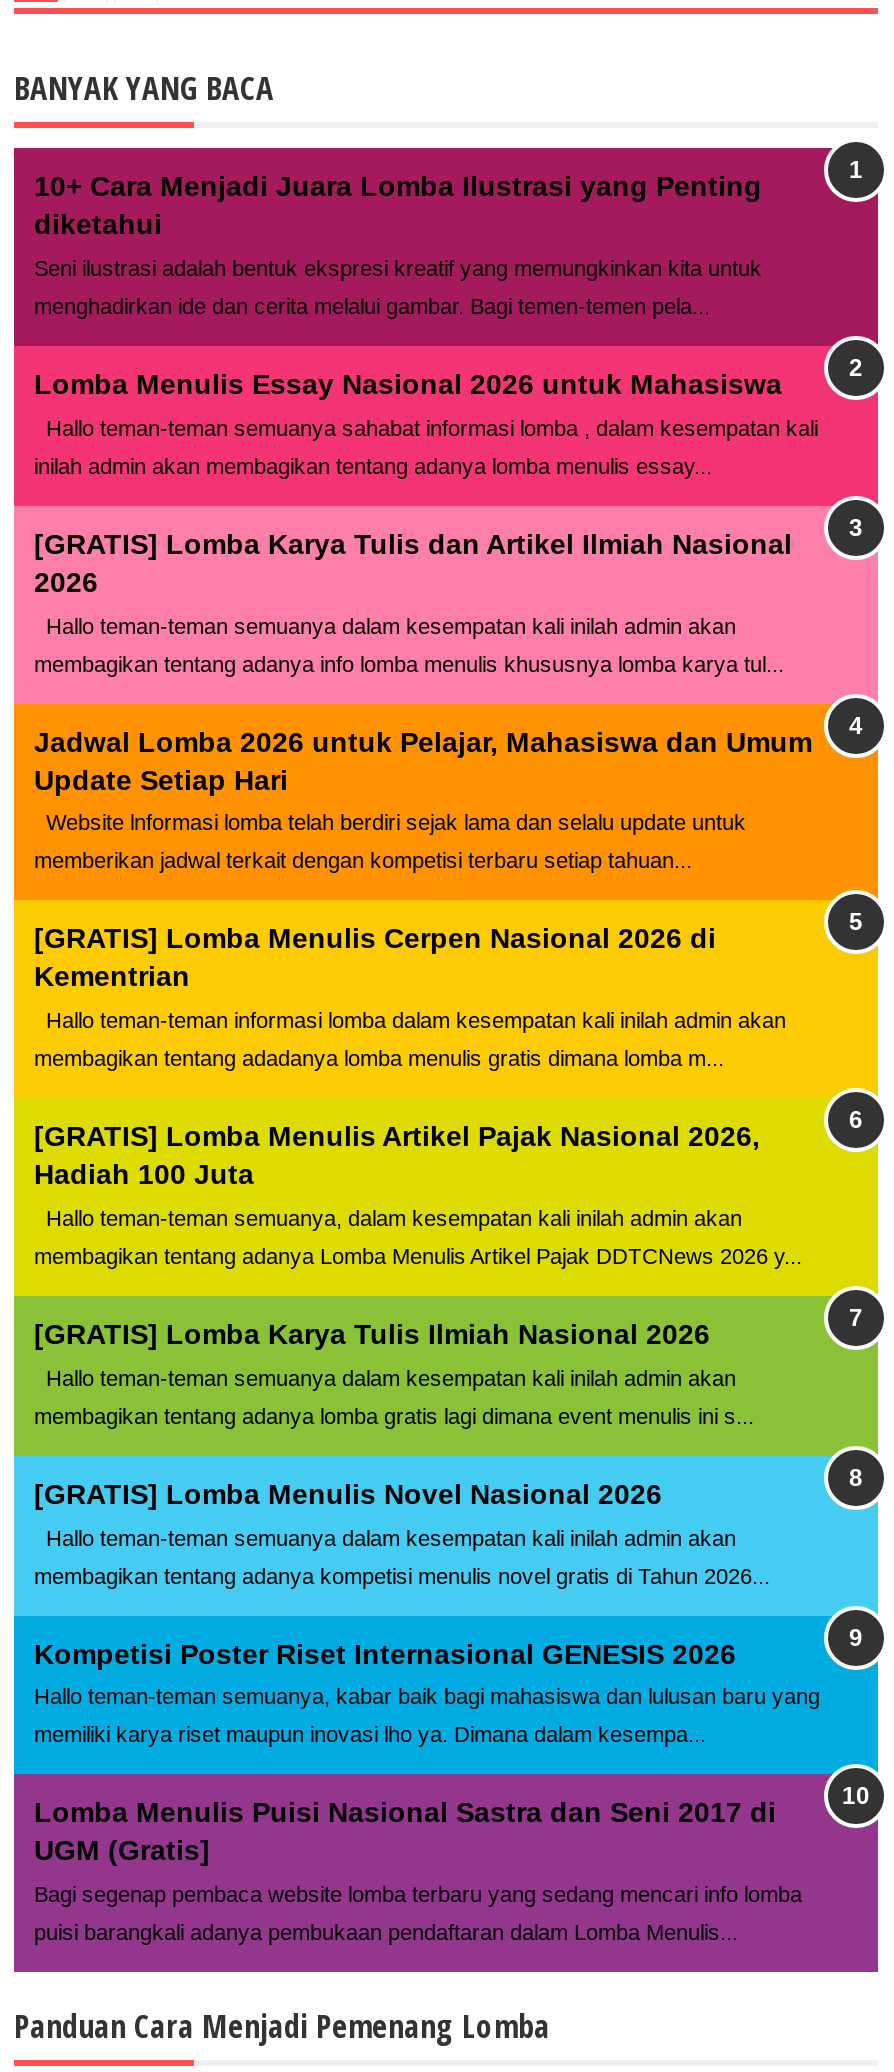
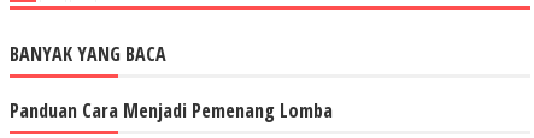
- [image]
- 10+ Cara Menjadi Juara Lomba Ilustrasi yang Penting
- diketahui
- Seni ilustrasi adalah bentuk ekspresi kreatif yang memungkinkan kita untuk
- menghadirkan ide dan cerita melalui gambar. Bagi temen-temen pela...
- Lomba Menulis Essay Nasional 2026 untuk Mahasiswa
- Hallo teman-teman semuanya sahabat informasi lomba , dalam kesempatan kali
- inilah admin akan membagikan tentang adanya lomba menulis essay...
- [GRATIS] Lomba Karya Tulis dan Artikel Ilmiah Nasional
- 2026
- Hallo teman-teman semuanya dalam kesempatan kali inilah admin akan
- membagikan tentang adanya info lomba menulis khususnya lomba karya tul...
- Jadwal Lomba 2026 untuk Pelajar, Mahasiswa dan Umum
- Update Setiap Hari
- Website lnformasi lomba telah berdiri sejak lama dan selalu update untuk
- memberikan jadwal terkait dengan kompetisi terbaru setiap tahuan...
- [GRATIS] Lomba Menulis Cerpen Nasional 2026 di
- Kementrian
- Hallo teman-teman informasi lomba dalam kesempatan kali inilah admin akan
- membagikan tentang adadanya lomba menulis gratis dimana lomba m...
- [GRATIS] Lomba Menulis Artikel Pajak Nasional 2026,
- Hadiah 100 Juta
- Hallo teman-teman semuanya, dalam kesempatan kali inilah admin akan
- membagikan tentang adanya Lomba Menulis Artikel Pajak DDTCNews 2026 y...
- [GRATIS] Lomba Karya Tulis Ilmiah Nasional 2026
- Hallo teman-teman semuanya dalam kesempatan kali inilah admin akan
- membagikan tentang adanya lomba gratis lagi dimana event menulis ini s...
- [GRATIS] Lomba Menulis Novel Nasional 2026
- Hallo teman-teman semuanya dalam kesempatan kali inilah admin akan
- membagikan tentang adanya kompetisi menulis novel gratis di Tahun 2026...
- Kompetisi Poster Riset Internasional GENESIS 2026
- Hallo teman-teman semuanya, kabar baik bagi mahasiswa dan lulusan baru yang
- memiliki karya riset maupun inovasi lho ya. Dimana dalam kesempa...
- Lomba Menulis Puisi Nasional Sastra dan Seni 2017 di
- UGM (Gratis]
- Bagi segenap pembaca website lomba terbaru yang sedang mencari info lomba
- puisi barangkali adanya pembukaan pendaftaran dalam Lomba Menulis...
